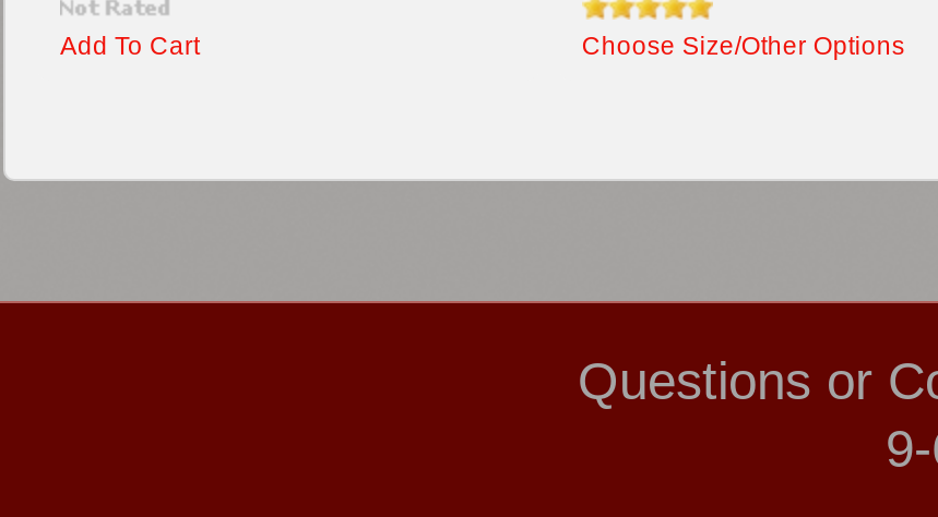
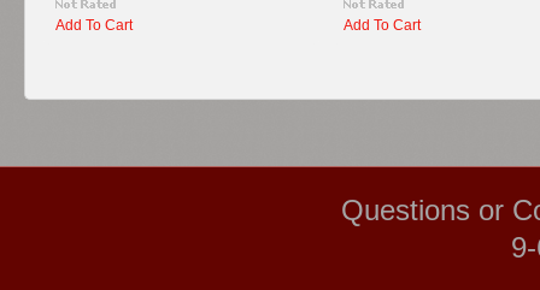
- Choose Size/Other Options
+ Add To Cart
